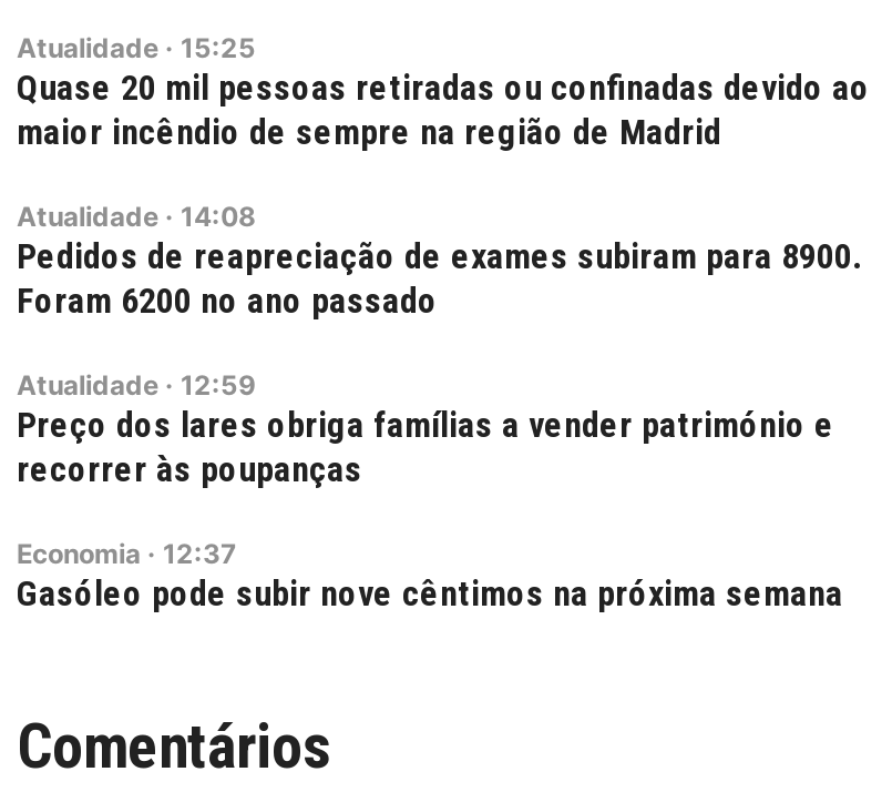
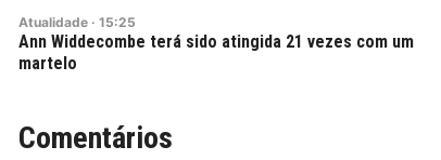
- Quase 20 mil pessoas retiradas ou confinadas devido ao
- maior incêndio de sempre na região de Madrid
- Atualidade · 14:08
- Pedidos de reapreciação de exames subiram para 8900.
- Foram 6200 no ano passado
- Atualidade · 12:59
- Preço dos lares obriga famílias a vender património e
- recorrer às poupanças
- Economia · 12:37
- Gasóleo pode subir nove cêntimos na próxima semana
+ Ann Widdecombe terá sido atingida 21 vezes com um
+ martelo
